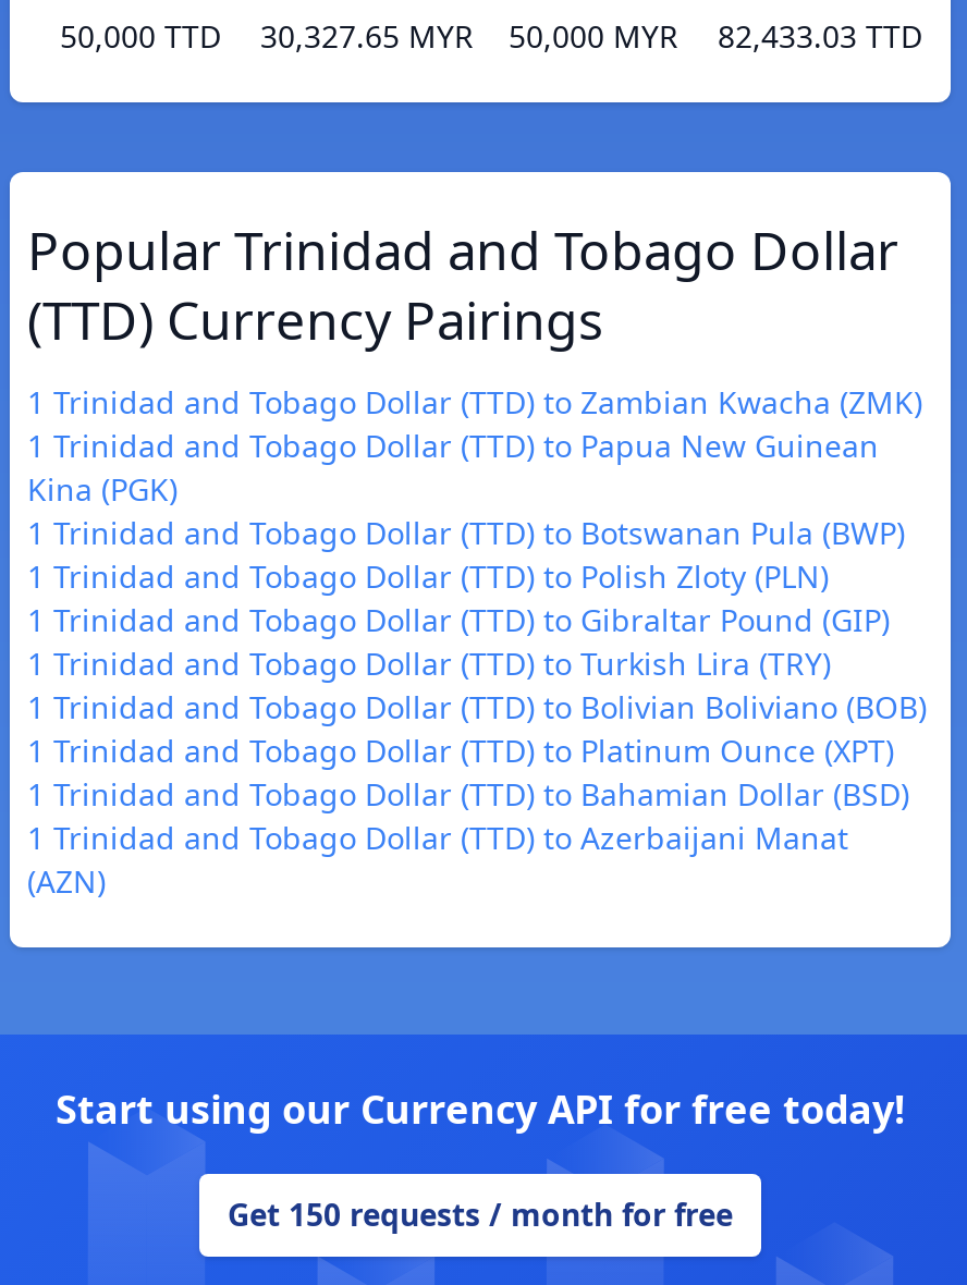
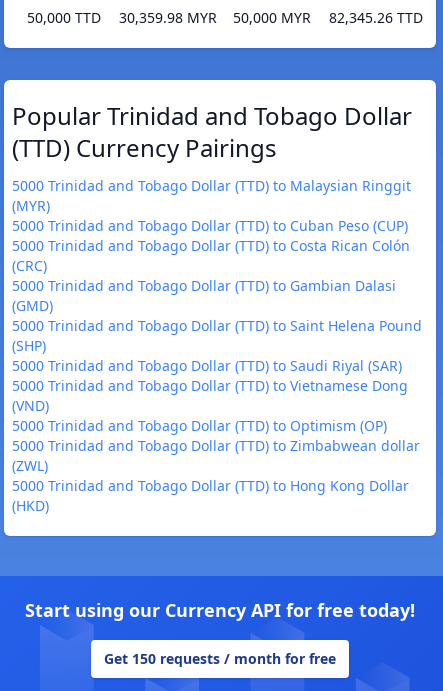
- 30,327.65 MYR
+ 30,359.98 MYR

- 82,433.03 TTD
+ 82,345.26 TTD

- 1 Trinidad and Tobago Dollar (TTD) to Zambian Kwacha (ZMK)
- 1 Trinidad and Tobago Dollar (TTD) to Papua New Guinean
- Kina (PGK)
- 1 Trinidad and Tobago Dollar (TTD) to Botswanan Pula (BWP)
- 1 Trinidad and Tobago Dollar (TTD) to Polish Zloty (PLN)
- 1 Trinidad and Tobago Dollar (TTD) to Gibraltar Pound (GIP)
- 1 Trinidad and Tobago Dollar (TTD) to Turkish Lira (TRY)
- 1 Trinidad and Tobago Dollar (TTD) to Bolivian Boliviano (BOB)
- 1 Trinidad and Tobago Dollar (TTD) to Platinum Ounce (XPT)
- 1 Trinidad and Tobago Dollar (TTD) to Bahamian Dollar (BSD)
- 1 Trinidad and Tobago Dollar (TTD) to Azerbaijani Manat
- (AZN)
+ 5000 Trinidad and Tobago Dollar (TTD) to Malaysian Ringgit
+ (MYR)
+ 5000 Trinidad and Tobago Dollar (TTD) to Cuban Peso (CUP)
+ 5000 Trinidad and Tobago Dollar (TTD) to Costa Rican Colón
+ (CRC)
+ 5000 Trinidad and Tobago Dollar (TTD) to Gambian Dalasi
+ (GMD)
+ 5000 Trinidad and Tobago Dollar (TTD) to Saint Helena Pound
+ (SHP)
+ 5000 Trinidad and Tobago Dollar (TTD) to Saudi Riyal (SAR)
+ 5000 Trinidad and Tobago Dollar (TTD) to Vietnamese Dong
+ (VND)
+ 5000 Trinidad and Tobago Dollar (TTD) to Optimism (OP)
+ 5000 Trinidad and Tobago Dollar (TTD) to Zimbabwean dollar
+ (ZWL)
+ 5000 Trinidad and Tobago Dollar (TTD) to Hong Kong Dollar
+ (HKD)
